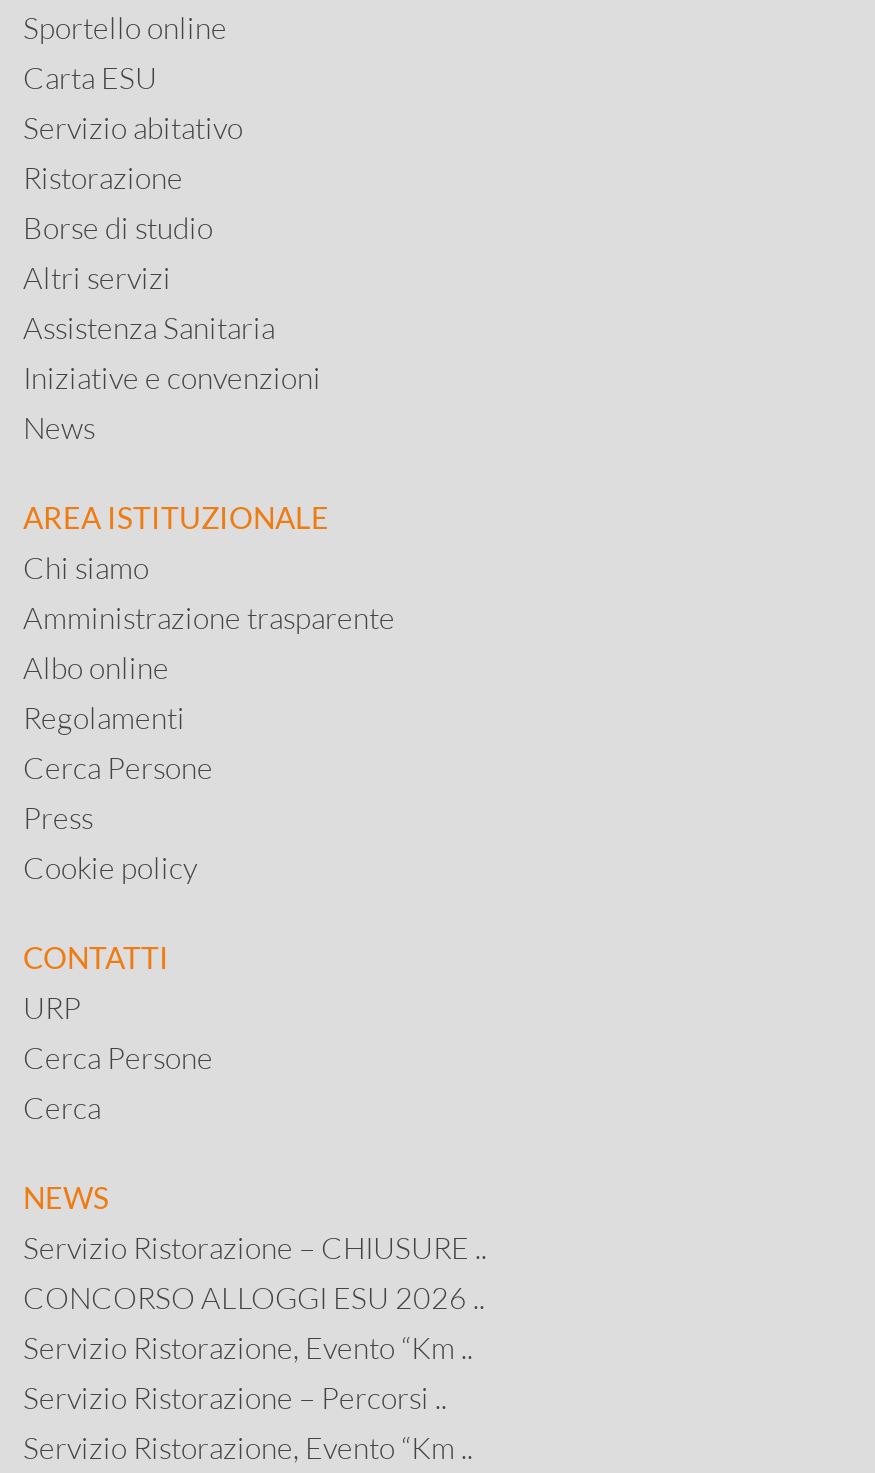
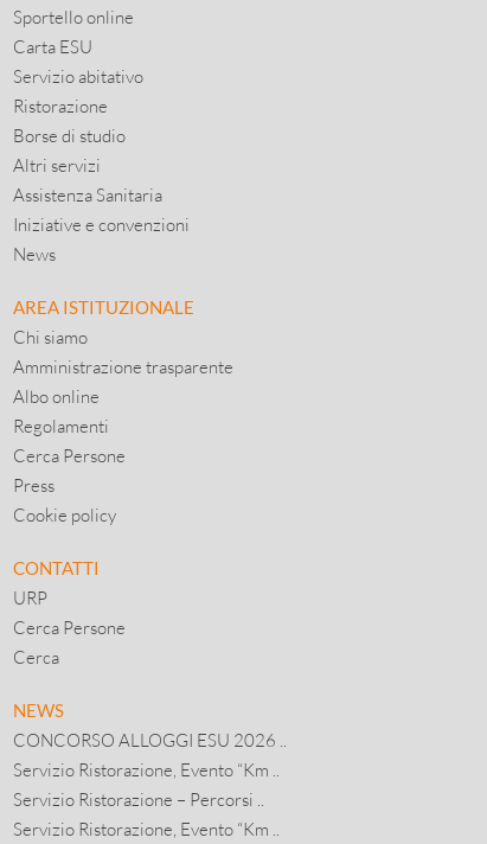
- Servizio Ristorazione – CHIUSURE ..
